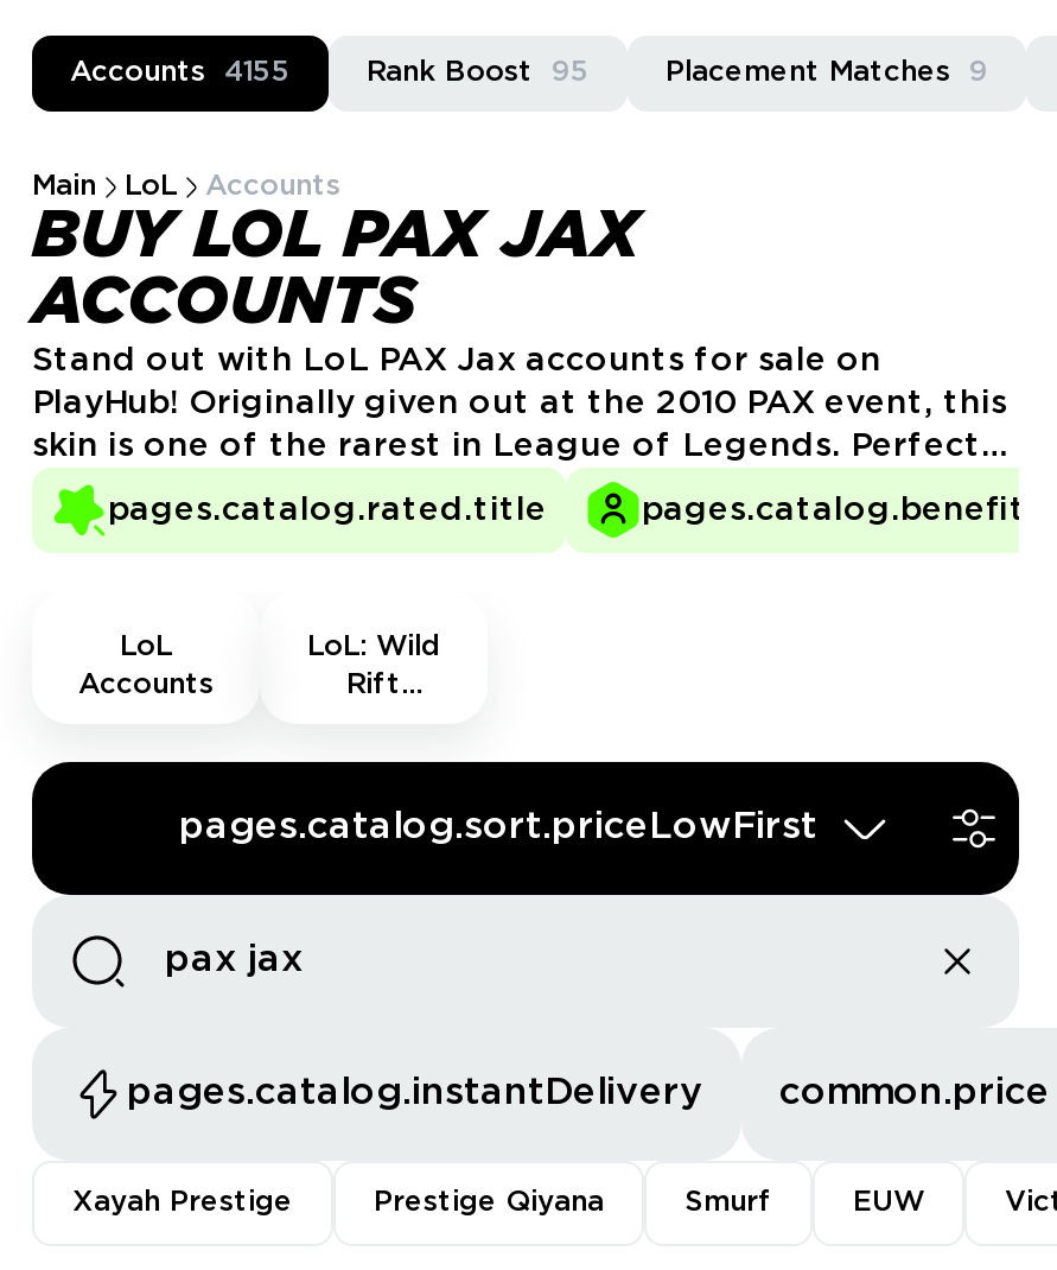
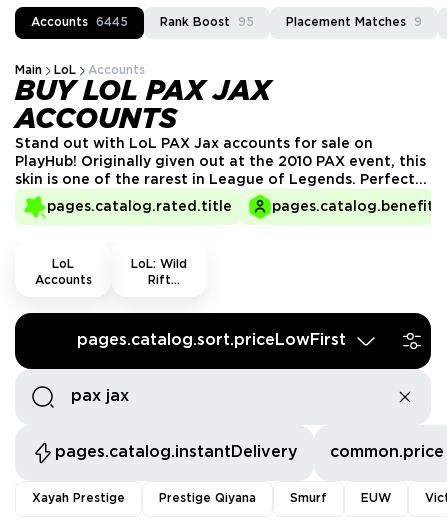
- Accounts 4155
+ Accounts 6445
